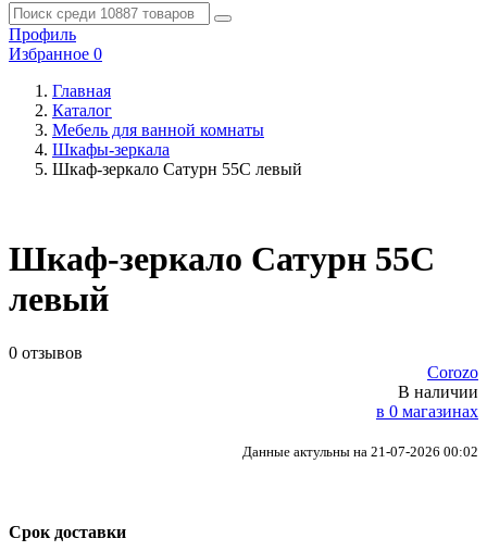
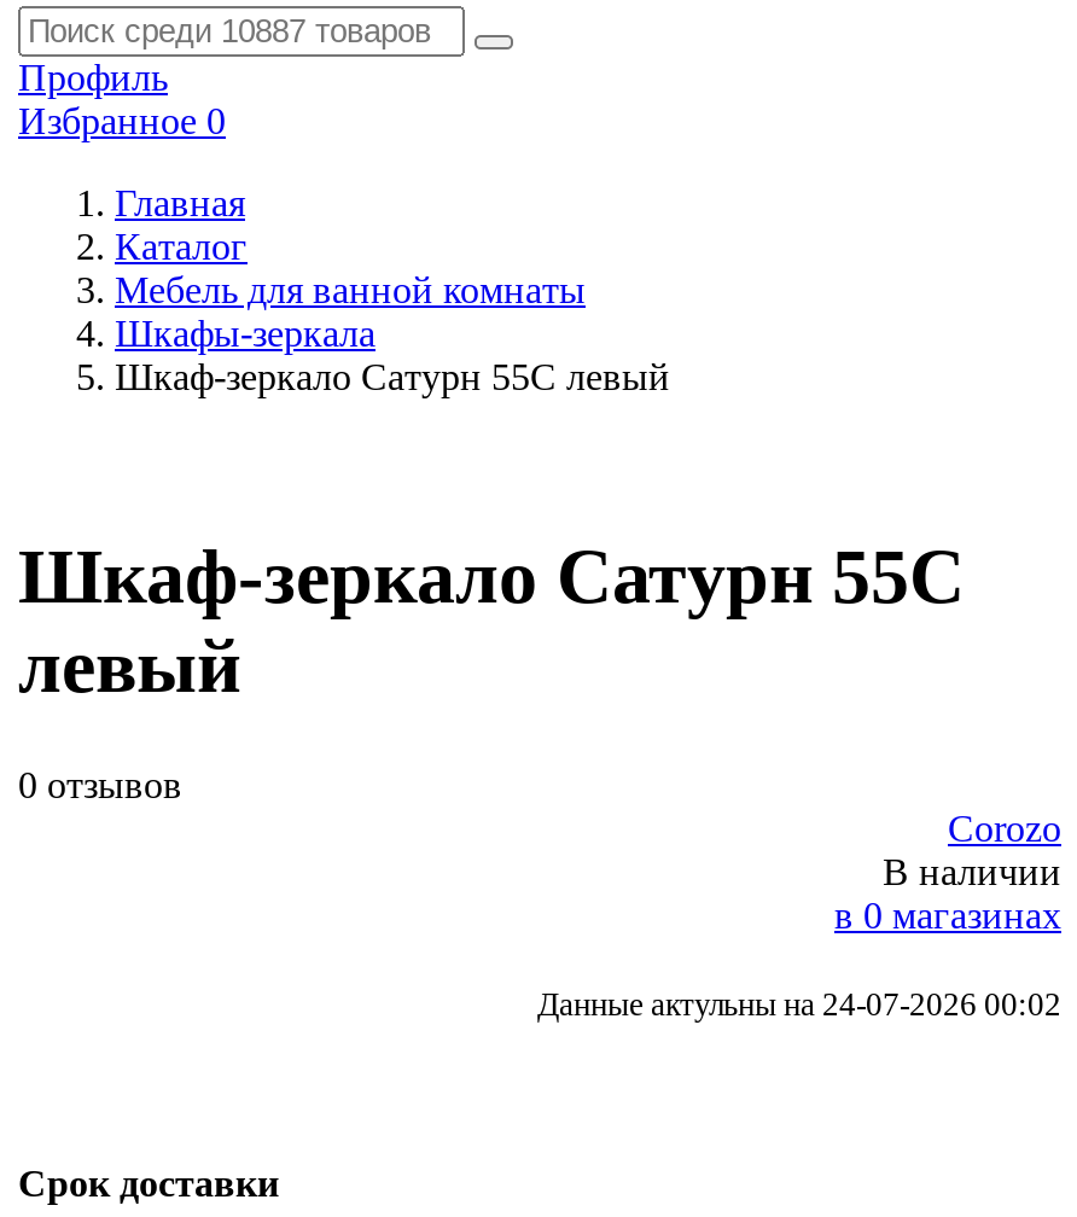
- Данные актульны на 21-07-2026 00:02
+ Данные актульны на 24-07-2026 00:02
